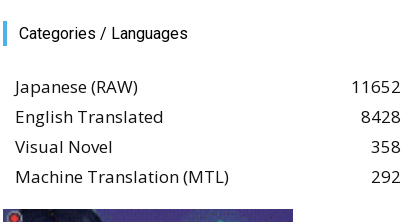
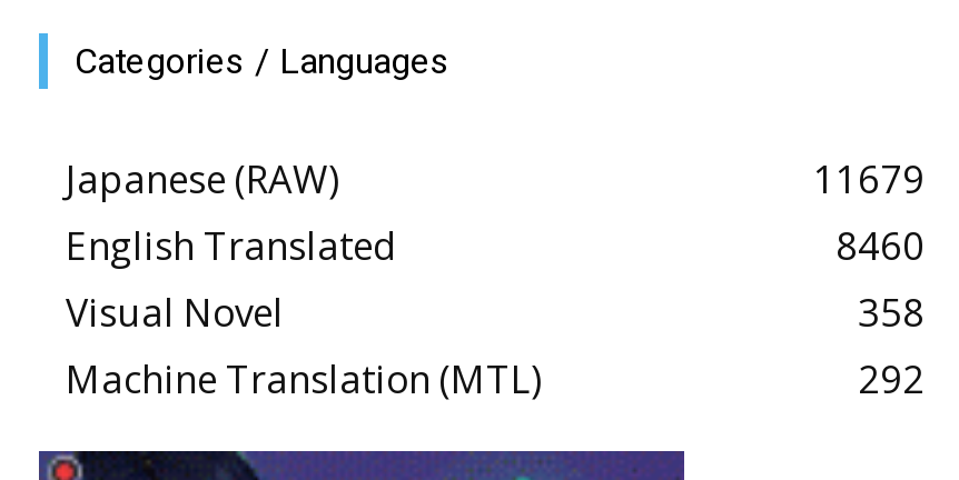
- 11652
+ 11679

- 8428
+ 8460
